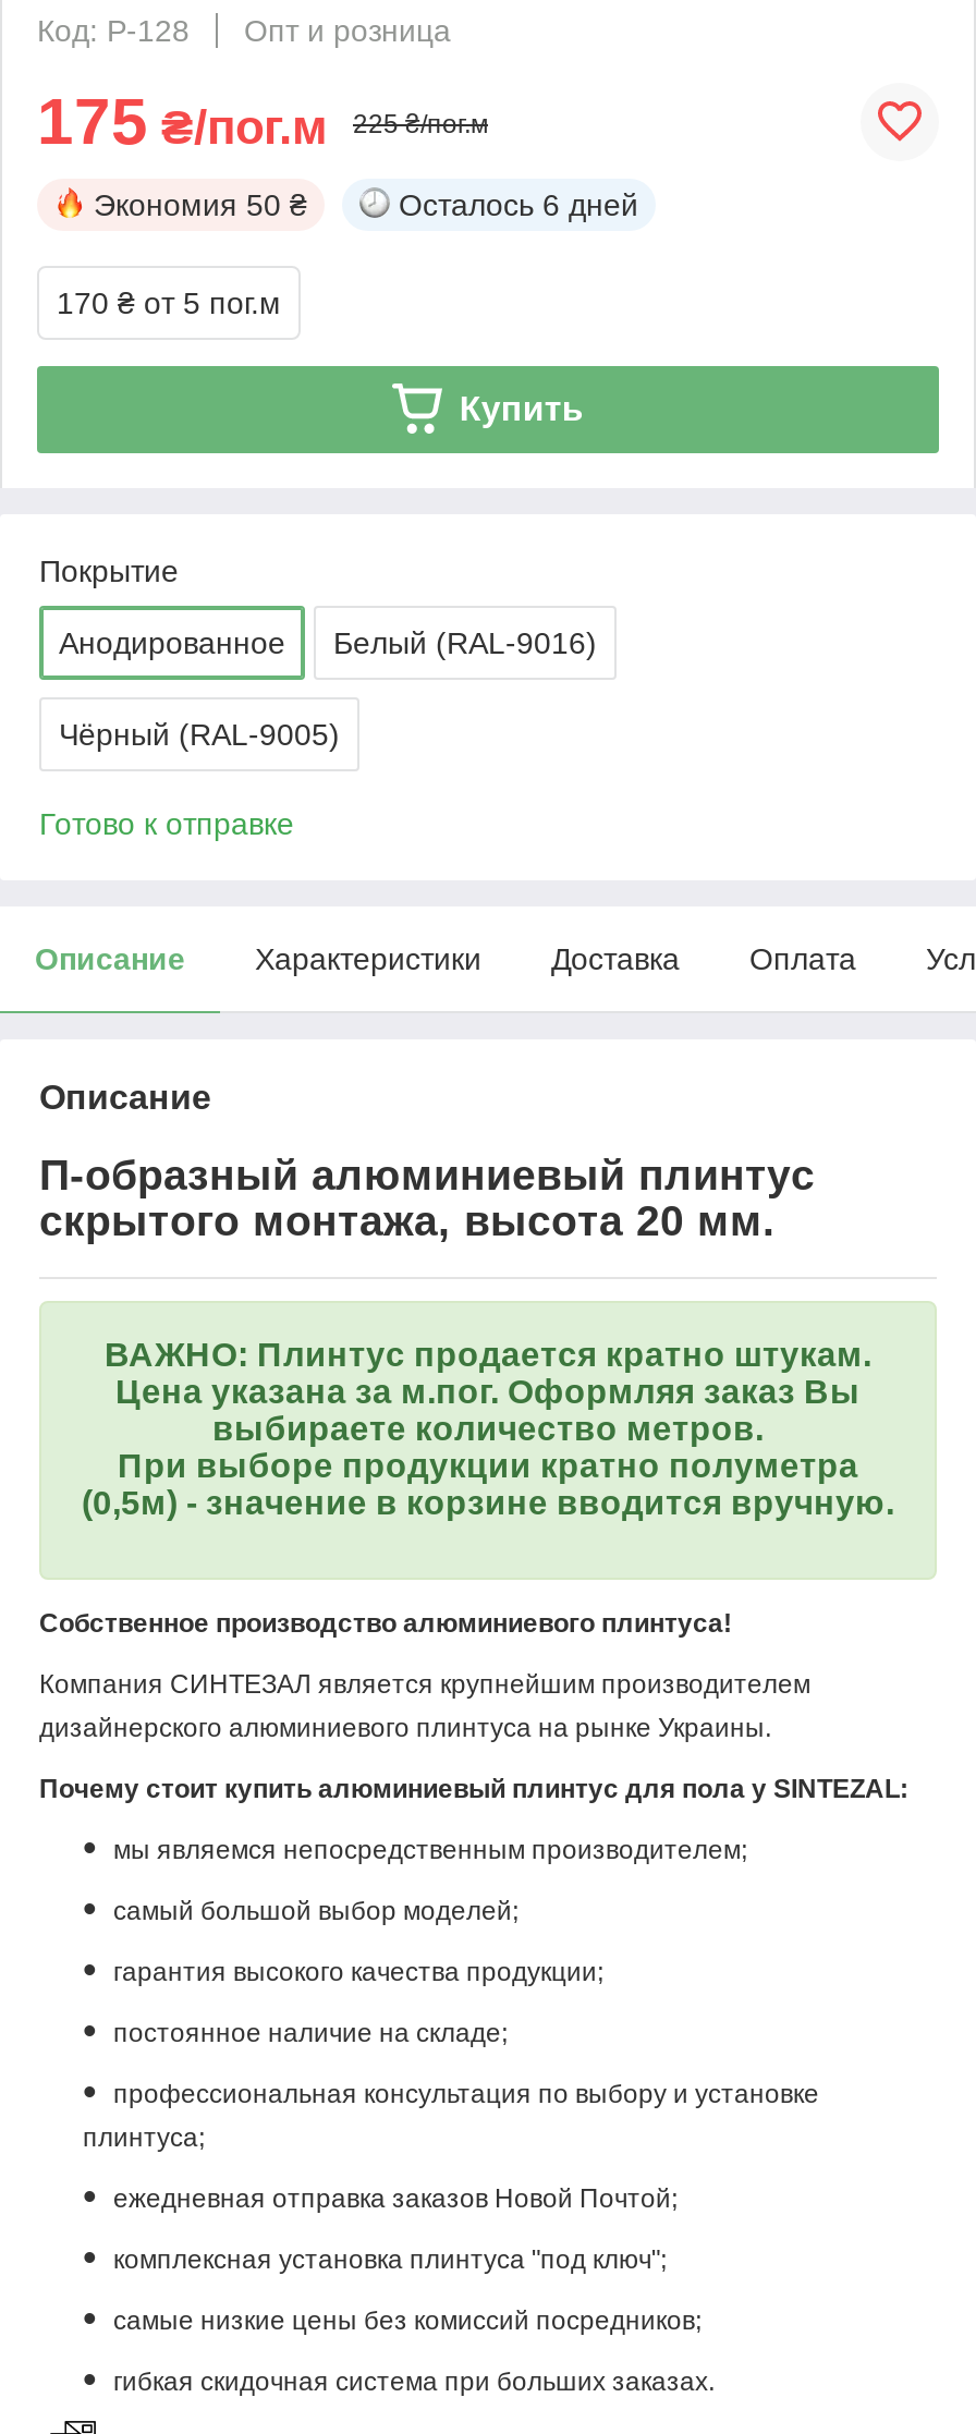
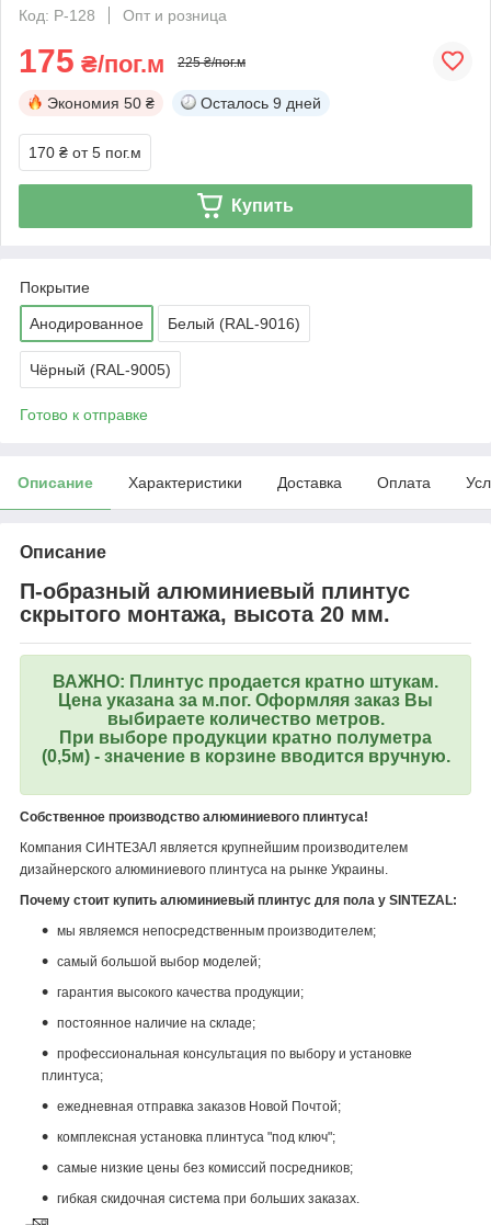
- Осталось 6 дней
+ Осталось 9 дней
